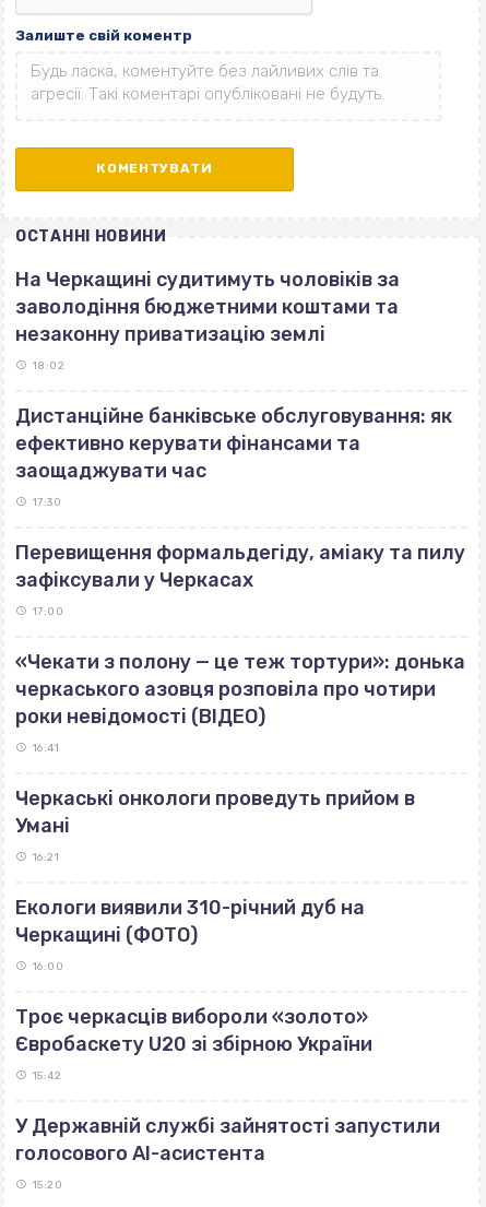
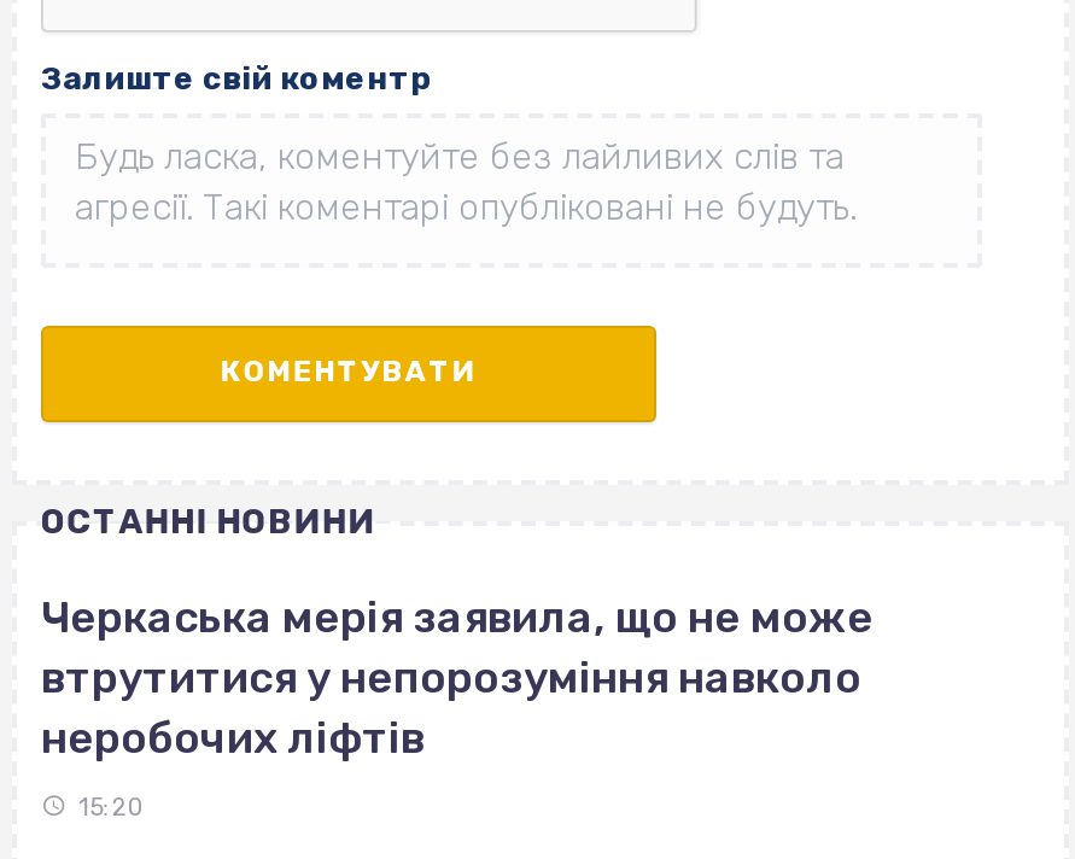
- На Черкащині судитимуть чоловіків за
- заволодіння бюджетними коштами та
- незаконну приватизацію землі
- 18:02
- Дистанційне банківське обслуговування: як
- ефективно керувати фінансами та
- заощаджувати час
- 17:30
- Перевищення формальдегіду, аміаку та пилу
- зафіксували у Черкасах
- 17:00
- «Чекати з полону — це теж тортури»: донька
- черкаського азовця розповіла про чотири
- роки невідомості (ВІДЕО)
- 16:41
- Черкаські онкологи проведуть прийом в
- Умані
- 16:21
- Екологи виявили 310-річний дуб на
- Черкащині (ФОТО)
- 16:00
- Троє черкасців вибороли «золото»
- Євробаскету U20 зі збірною України
- 15:42
- У Державній службі зайнятості запустили
- голосового AI-асистента
+ Черкаська мерія заявила, що не може
+ втрутитися у непорозуміння навколо
+ неробочих ліфтів
